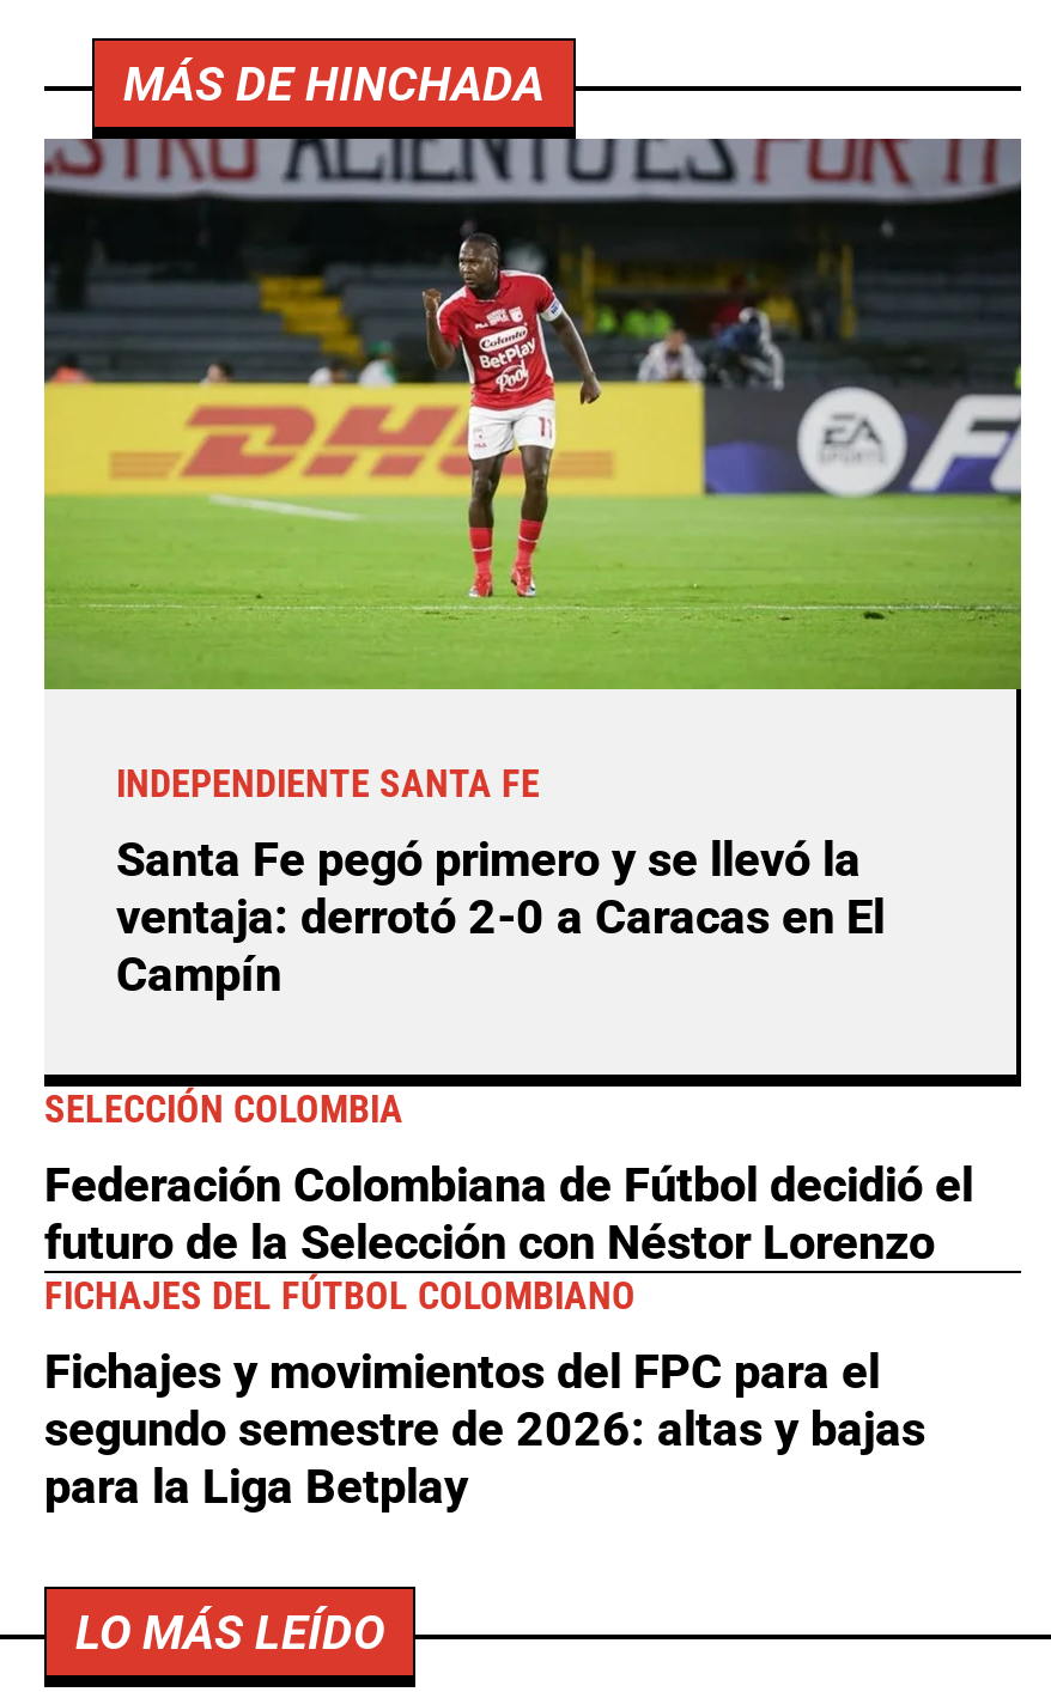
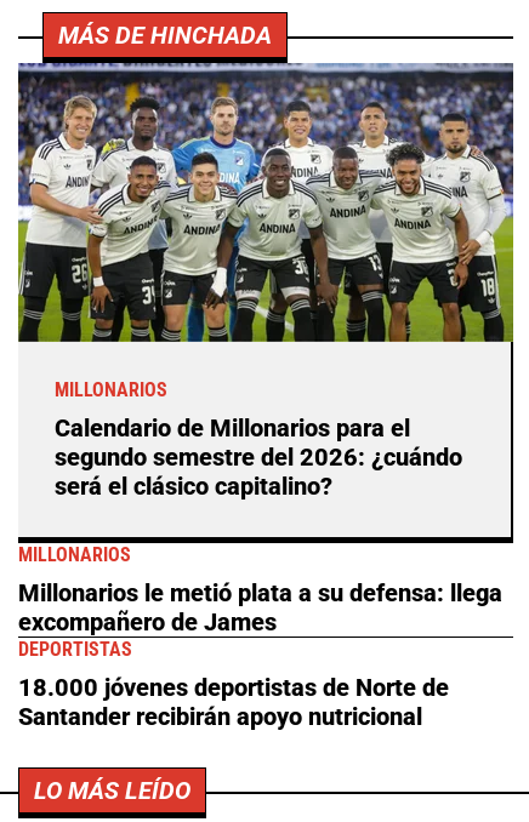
- [image]
- INDEPENDIENTE SANTA FE
- Santa Fe pegó primero y se llevó la
- ventaja: derrotó 2-0 a Caracas en El
- Campín
+ [image]
+ MILLONARIOS
+ Calendario de Millonarios para el
+ segundo semestre del 2026: ¿cuándo
+ será el clásico capitalino?

- SELECCIÓN COLOMBIA
- Federación Colombiana de Fútbol decidió el
- futuro de la Selección con Néstor Lorenzo
- FICHAJES DEL FÚTBOL COLOMBIANO
- Fichajes y movimientos del FPC para el
- segundo semestre de 2026: altas y bajas
- para la Liga Betplay
+ MILLONARIOS
+ Millonarios le metió plata a su defensa: llega
+ excompañero de James
+ DEPORTISTAS
+ 18.000 jóvenes deportistas de Norte de
+ Santander recibirán apoyo nutricional
